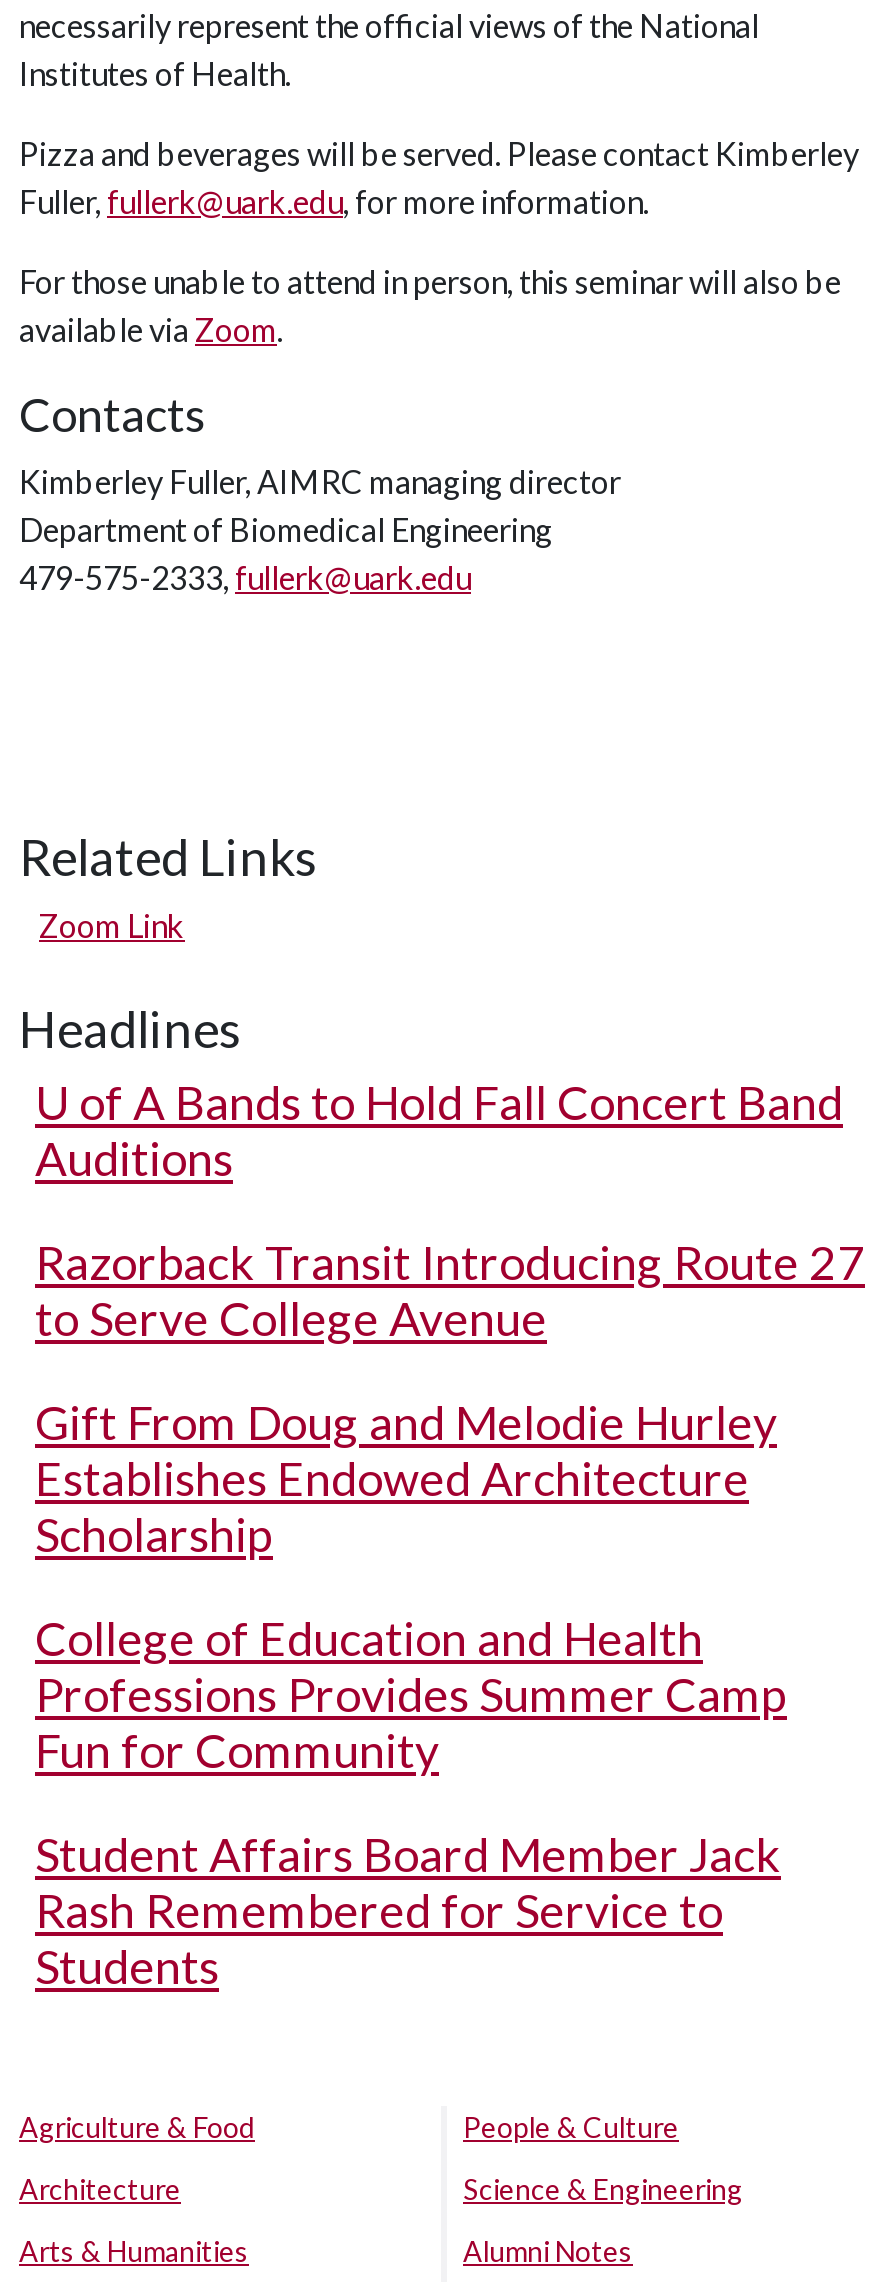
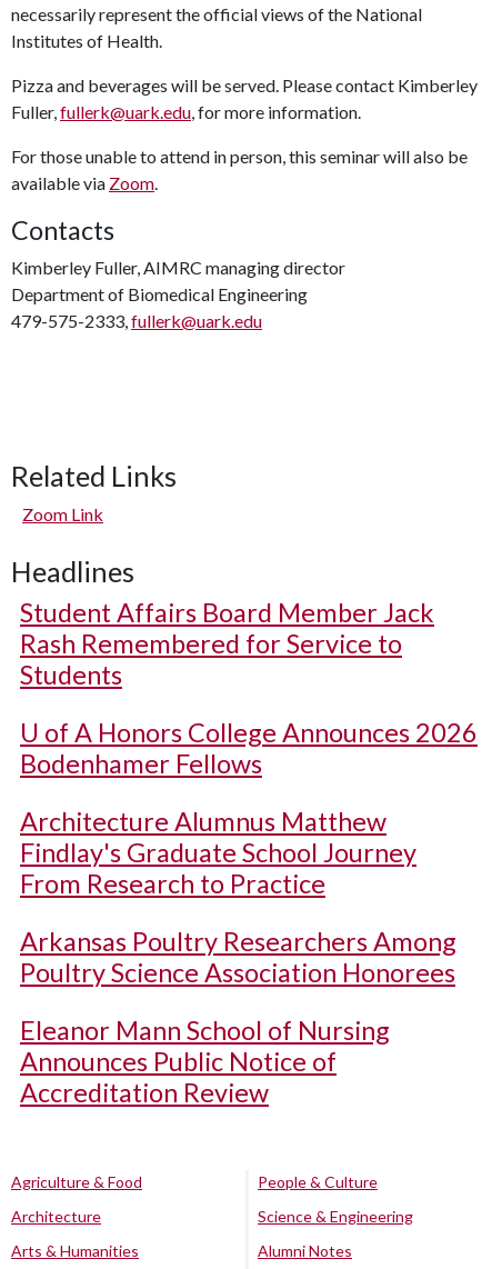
- U of A Bands to Hold Fall Concert Band
- Auditions
- Razorback Transit Introducing Route 27
- to Serve College Avenue
- Gift From Doug and Melodie Hurley
- Establishes Endowed Architecture
- Scholarship
- College of Education and Health
- Professions Provides Summer Camp
- Fun for Community

moved up: Student Affairs Board Member Jack | Rash Remembered for Service to | Students

+ U of A Honors College Announces 2026
+ Bodenhamer Fellows
+ Architecture Alumnus Matthew
+ Findlay's Graduate School Journey
+ From Research to Practice
+ Arkansas Poultry Researchers Among
+ Poultry Science Association Honorees
+ Eleanor Mann School of Nursing
+ Announces Public Notice of
+ Accreditation Review
